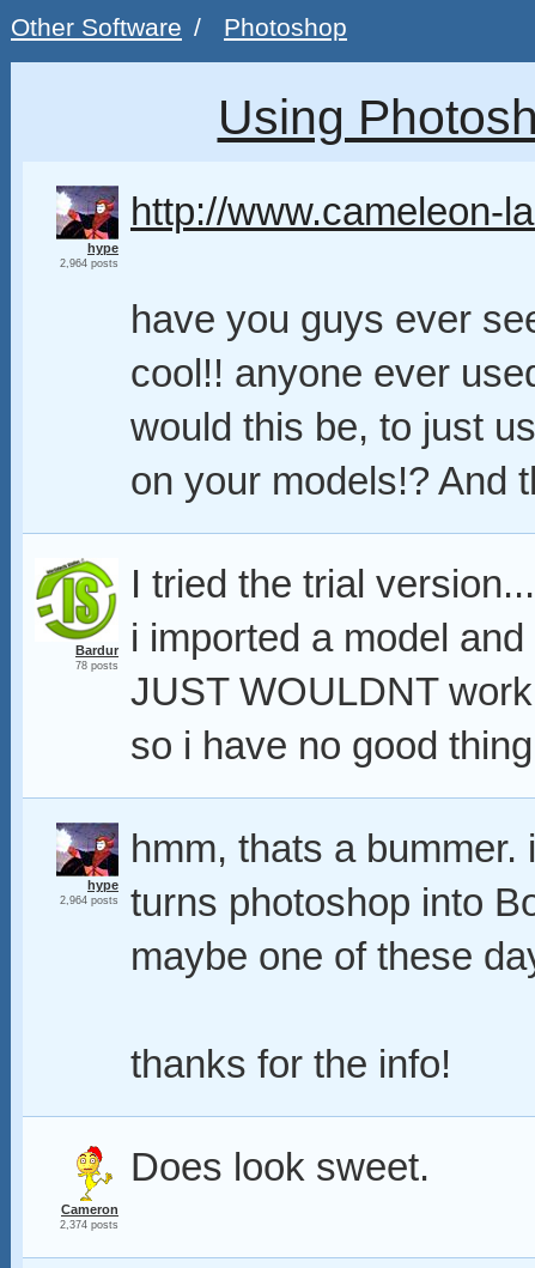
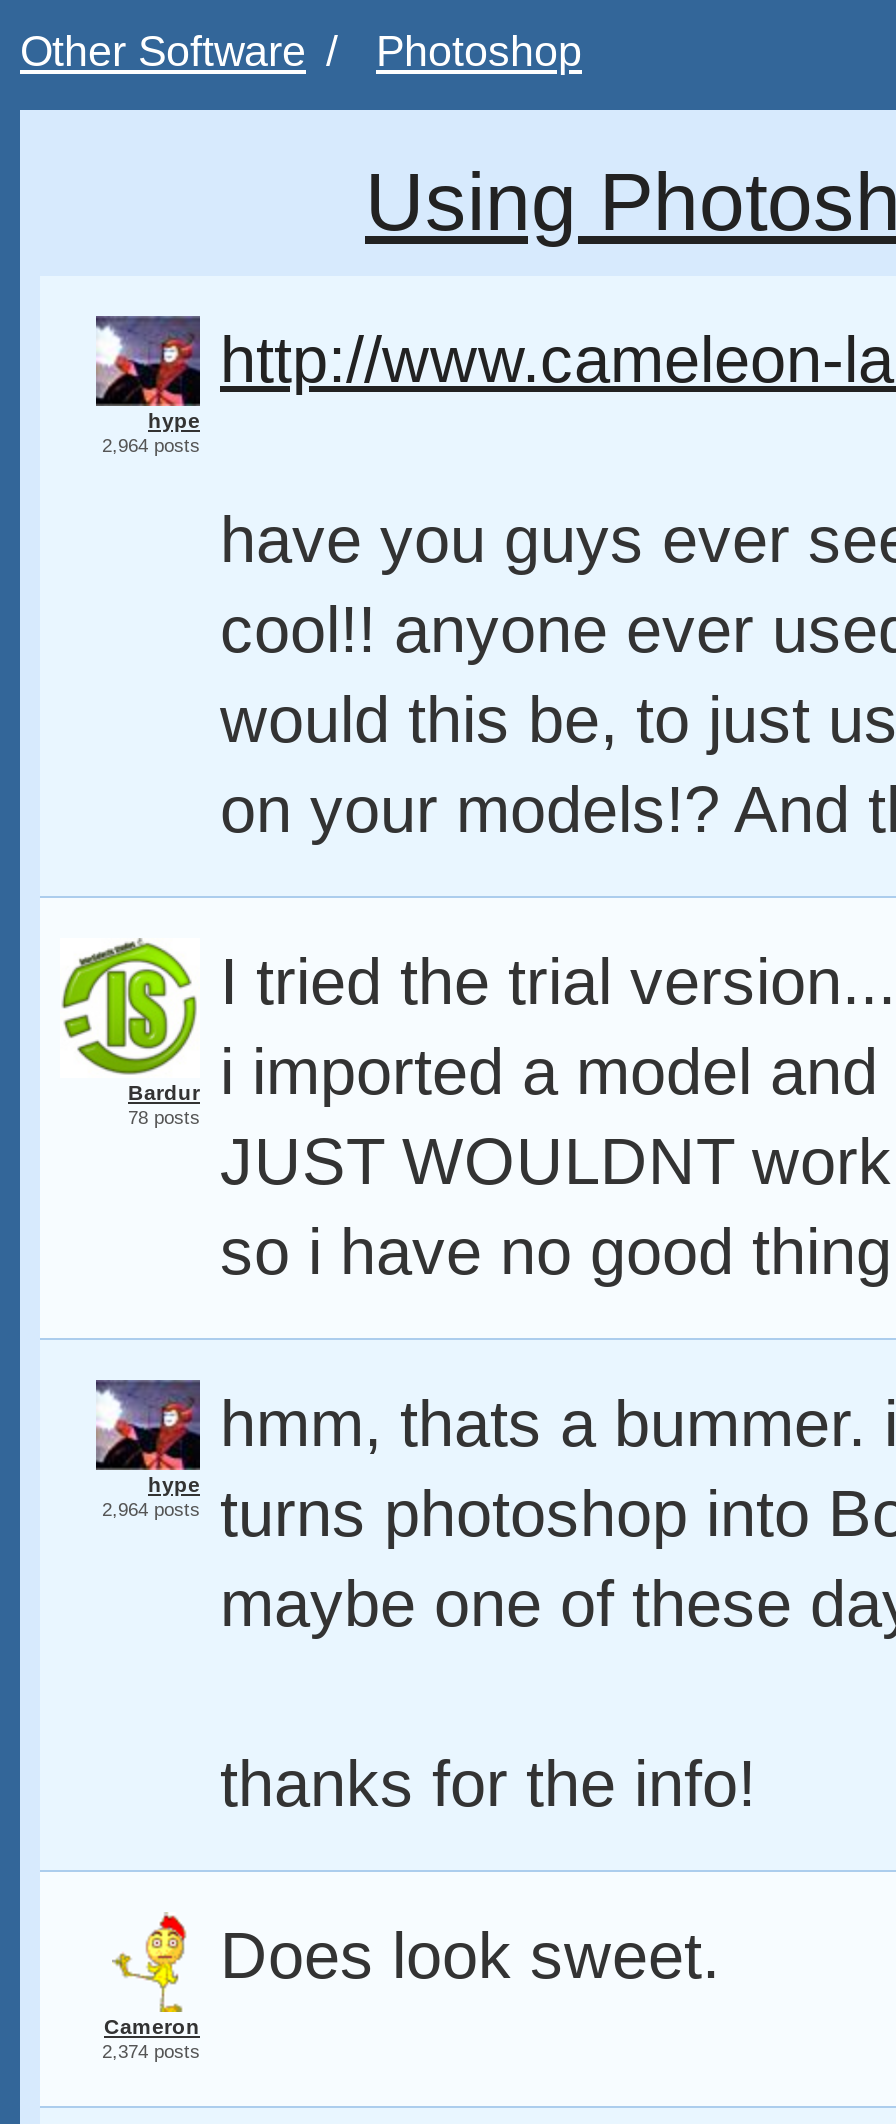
- [image]
+ [image]
